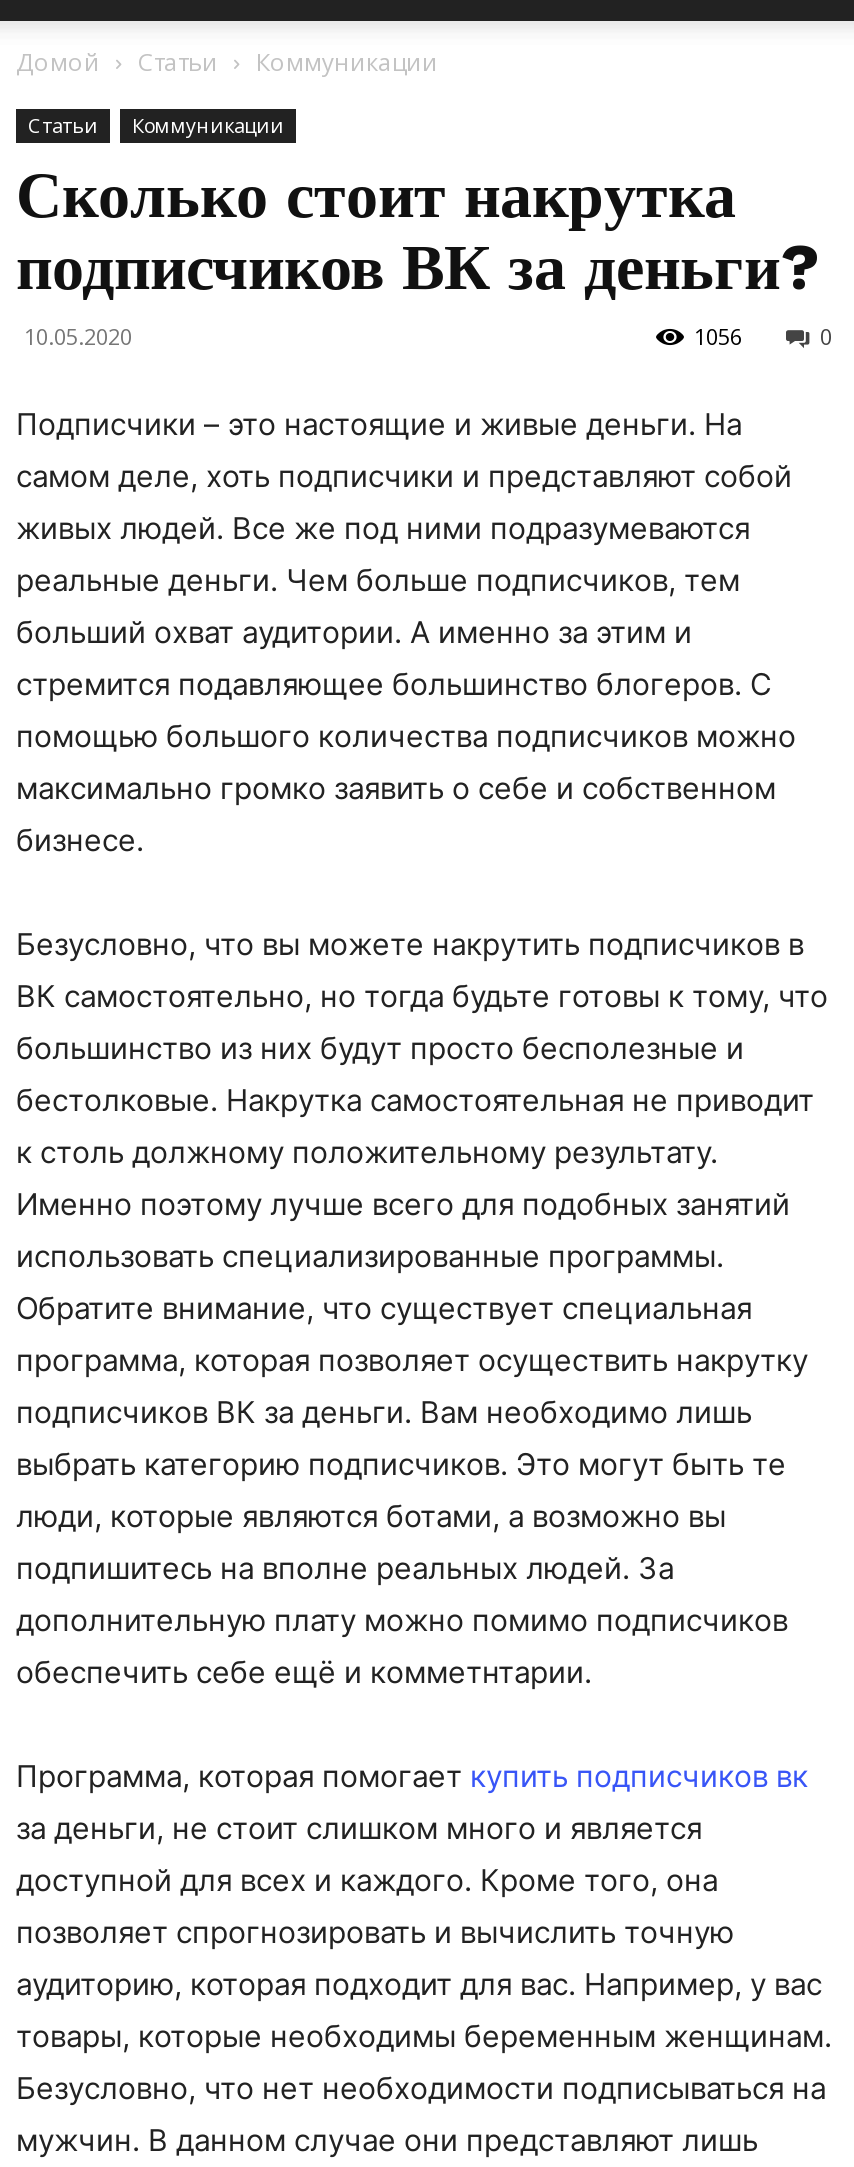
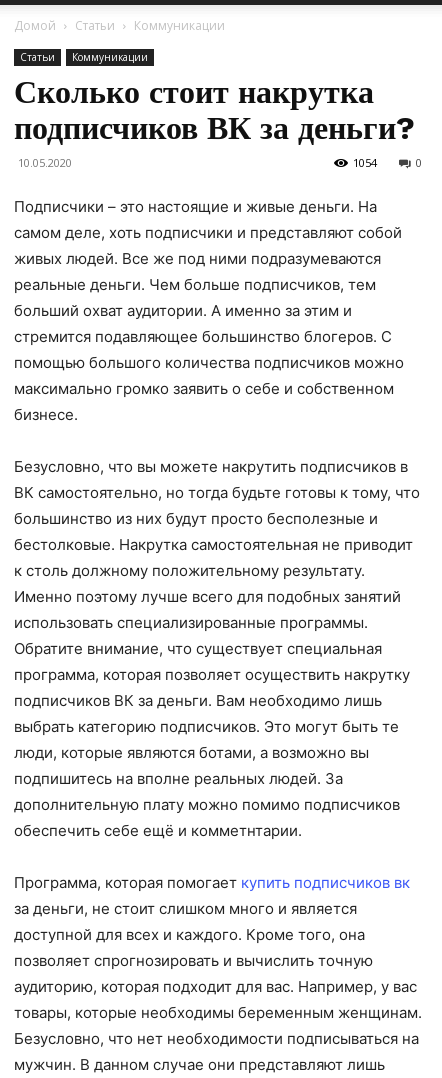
- 1056
+ 1054
